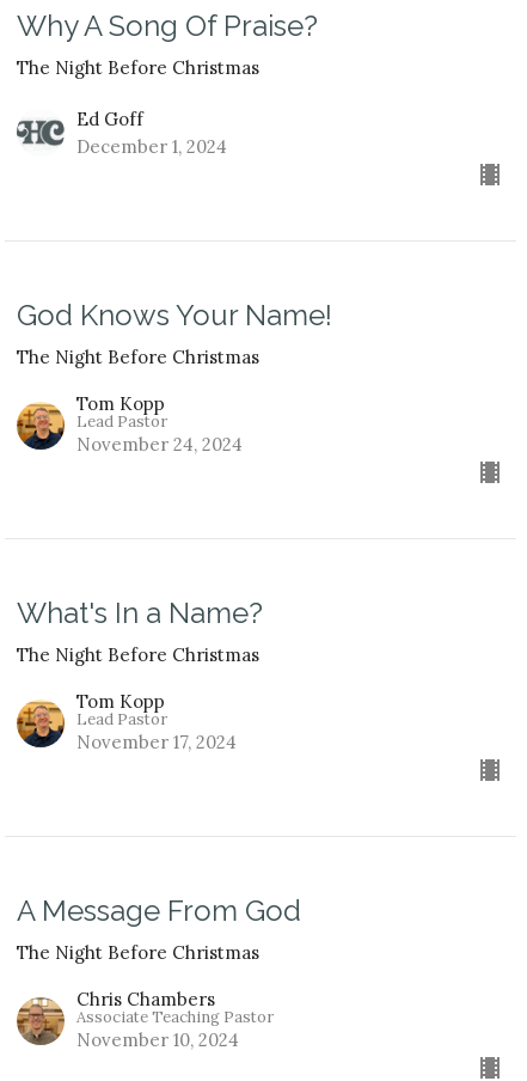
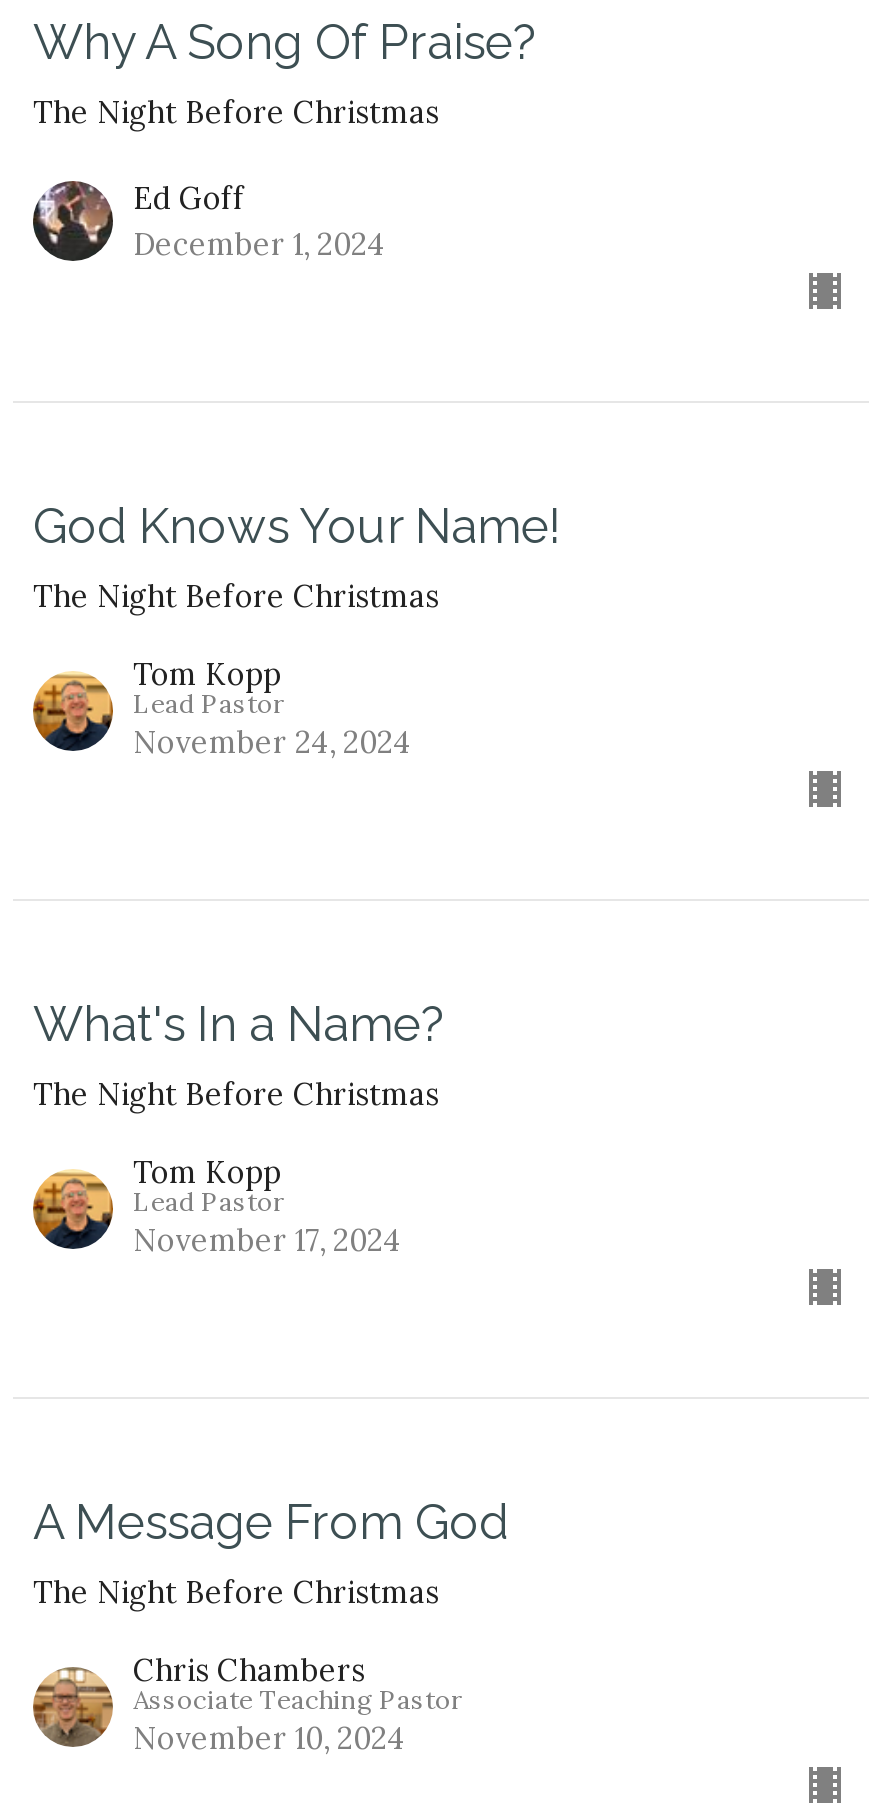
- [image]
+ [image]
